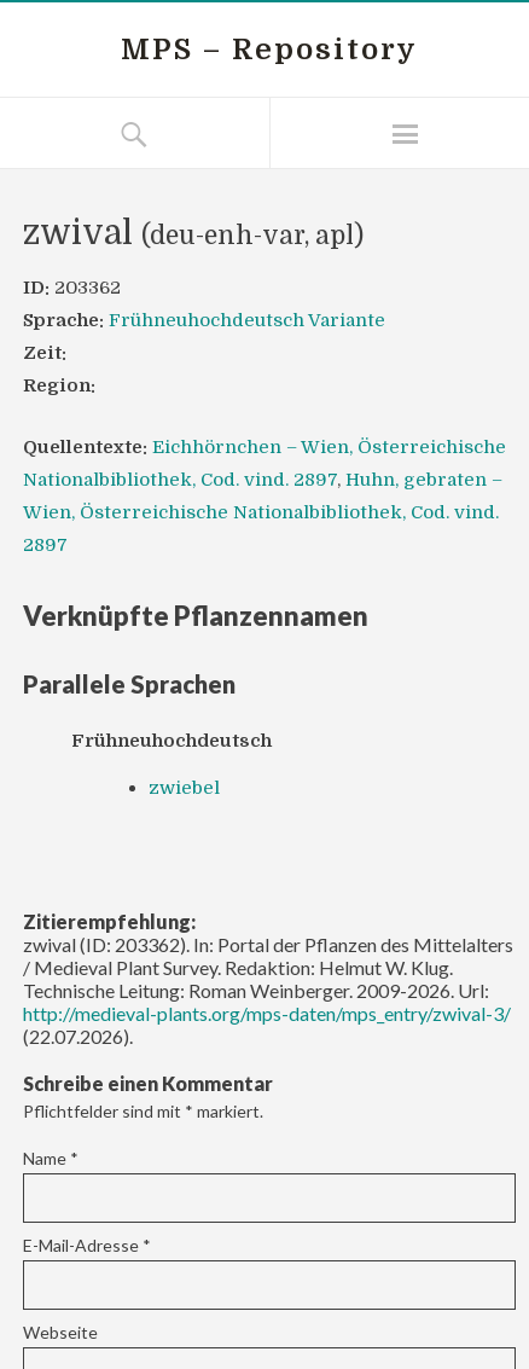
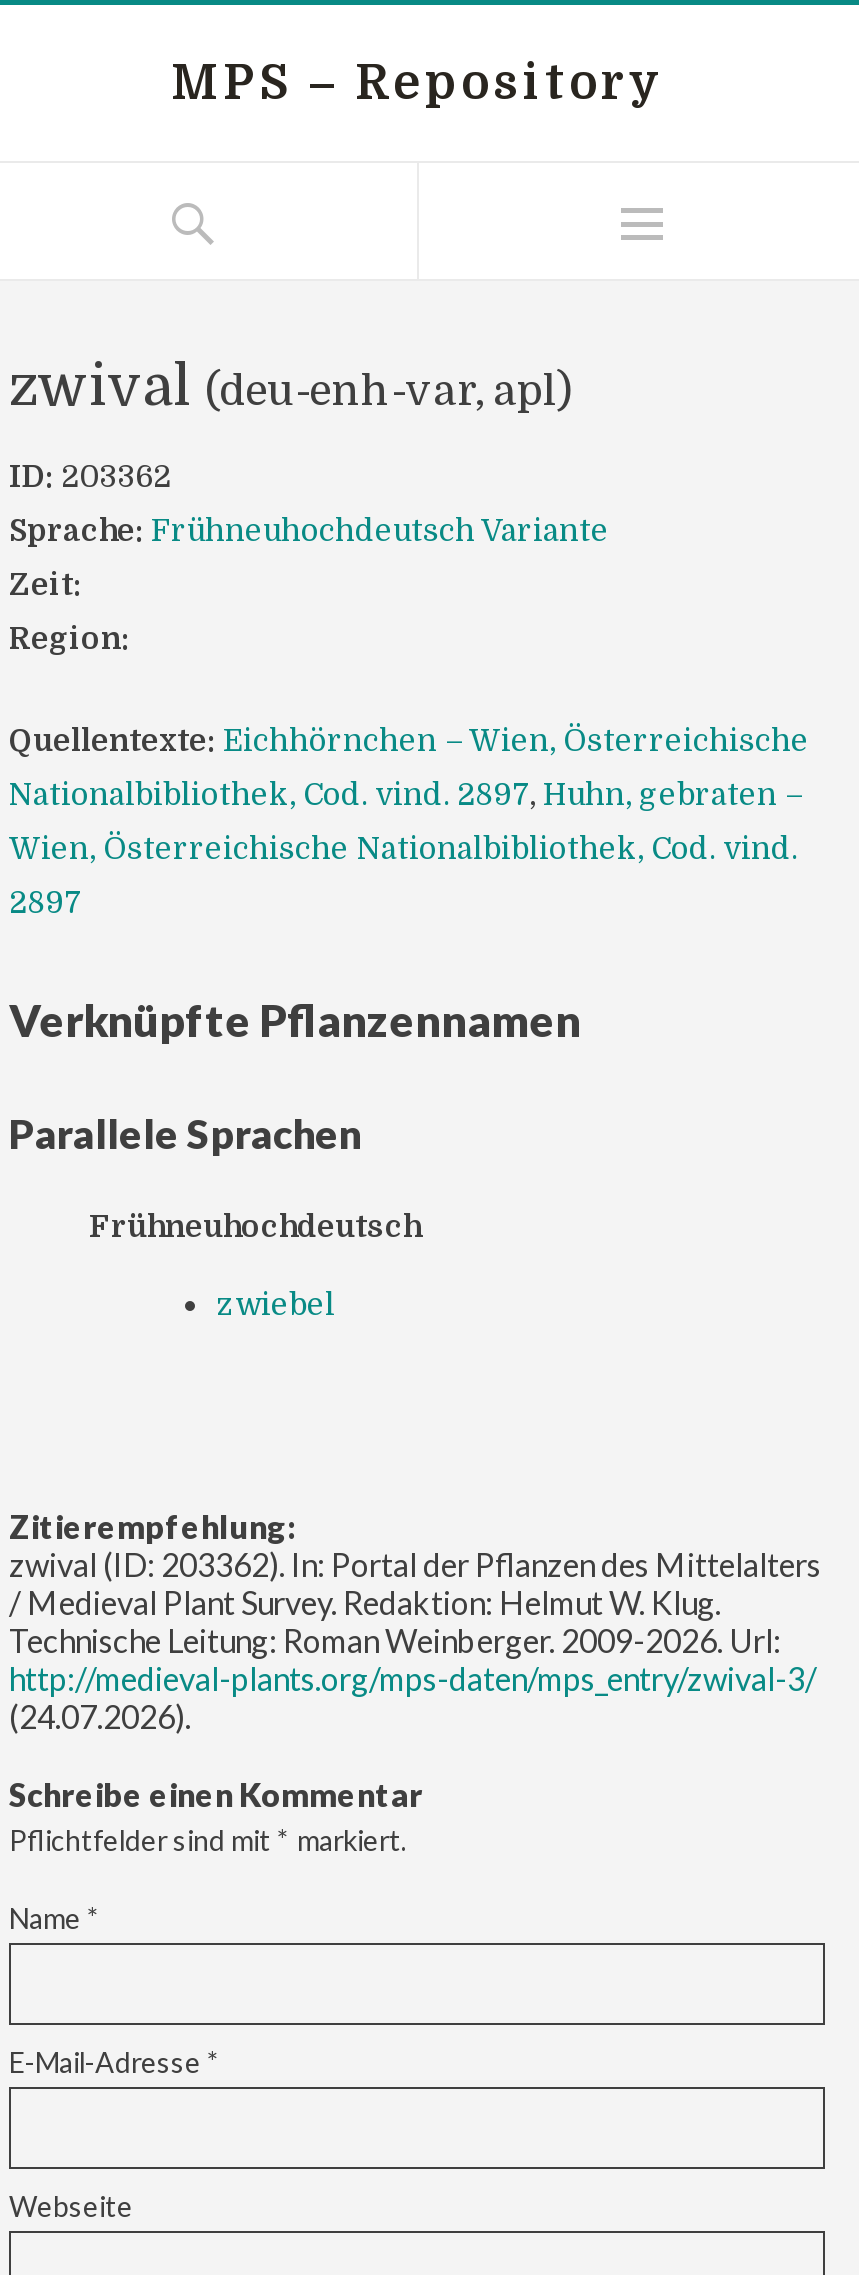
- (22.07.2026).
+ (24.07.2026).
